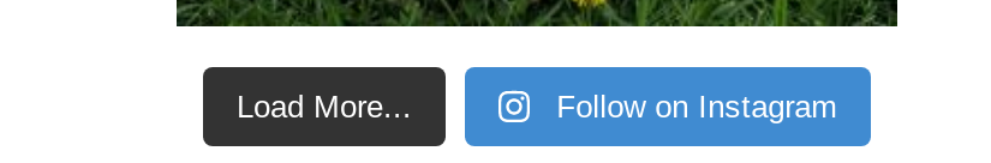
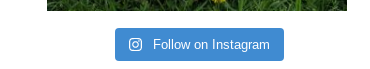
- Load More...
